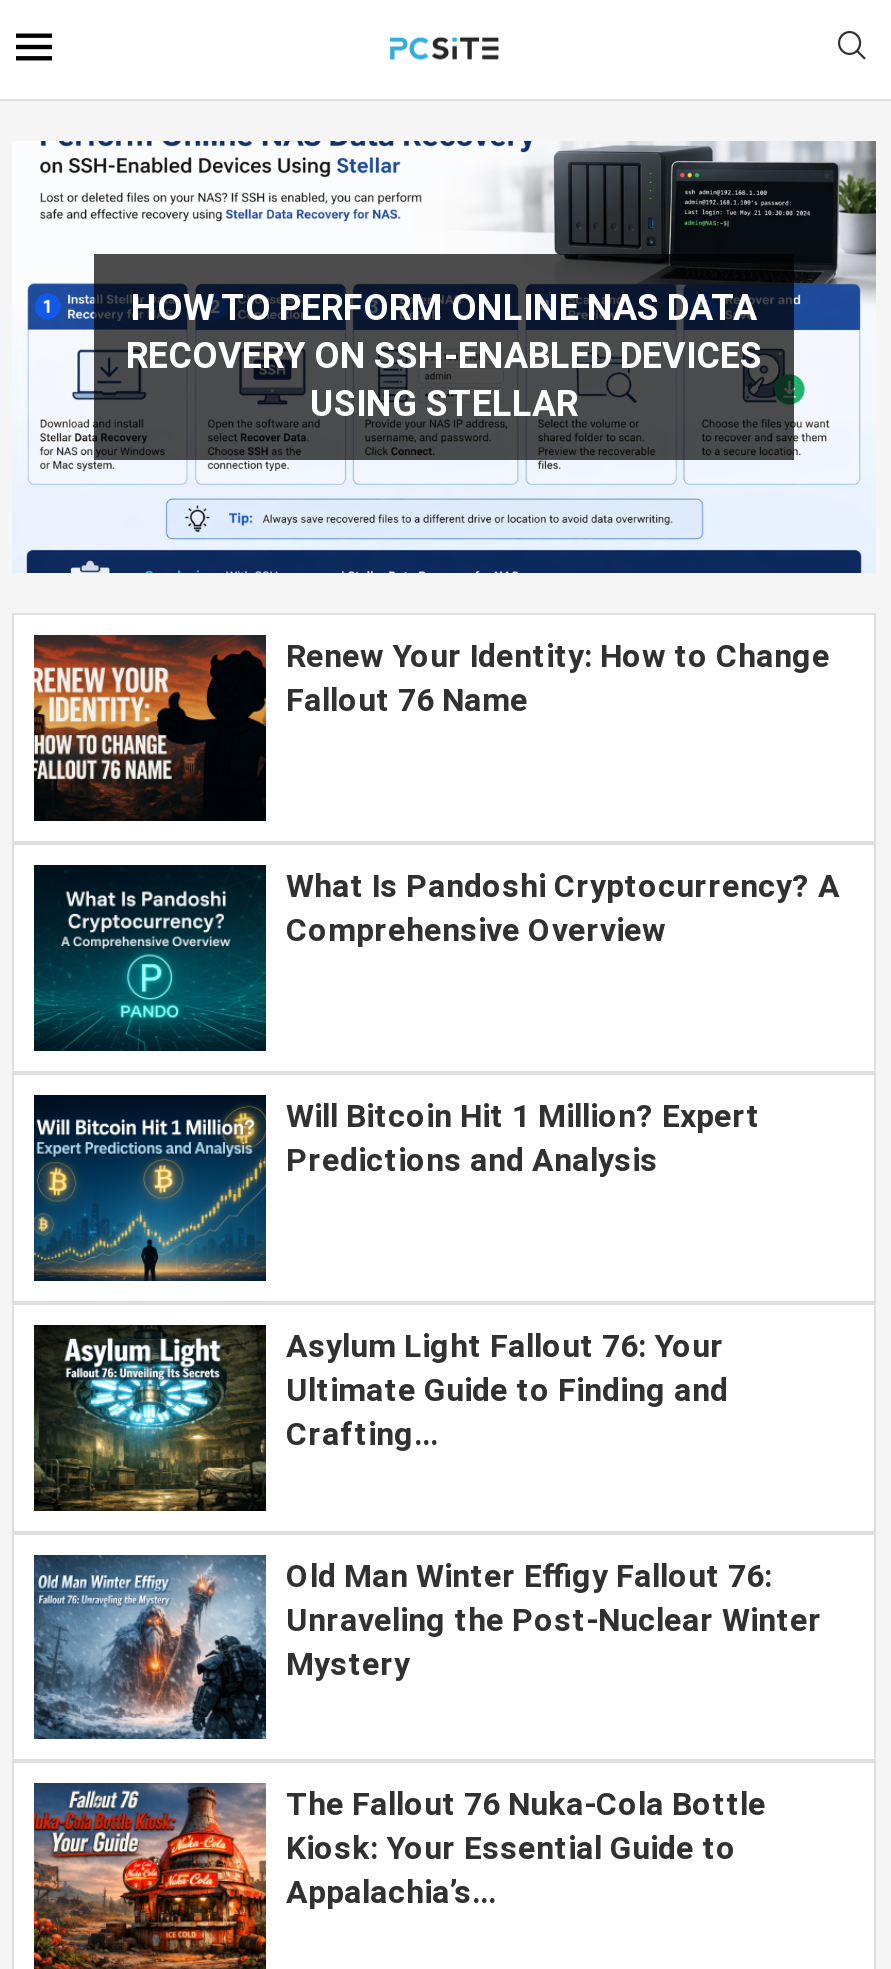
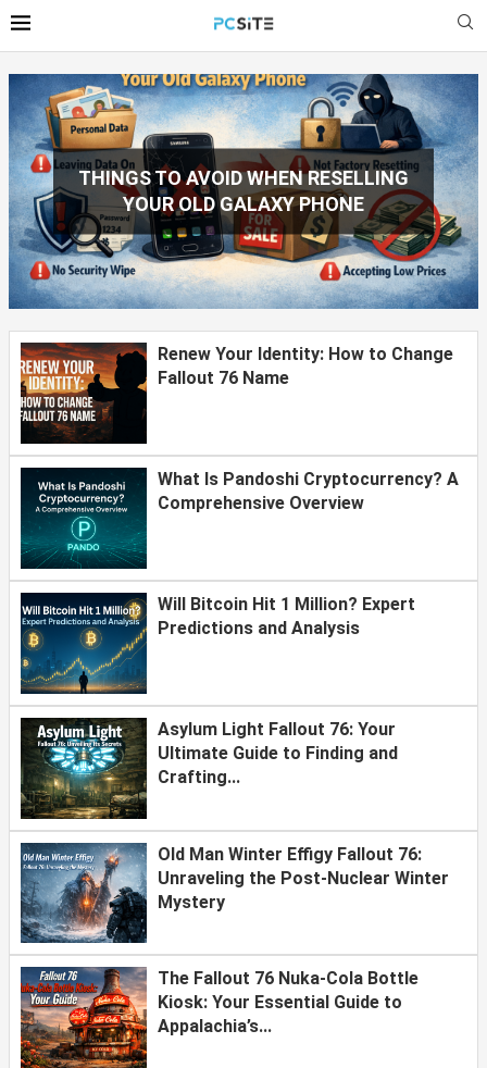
- [image]
+ [image]
